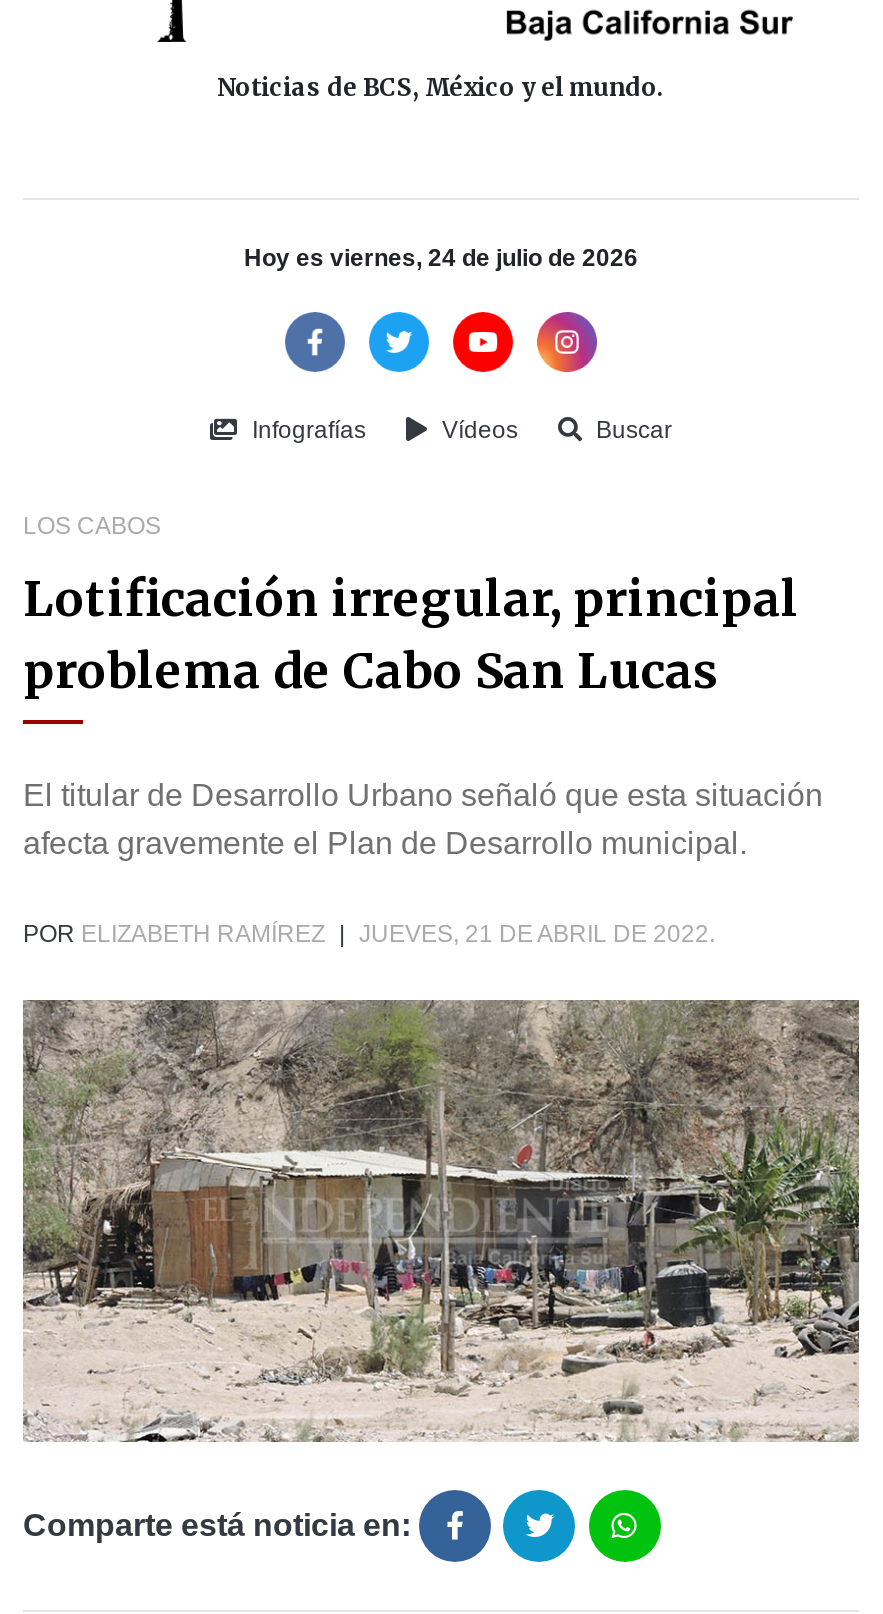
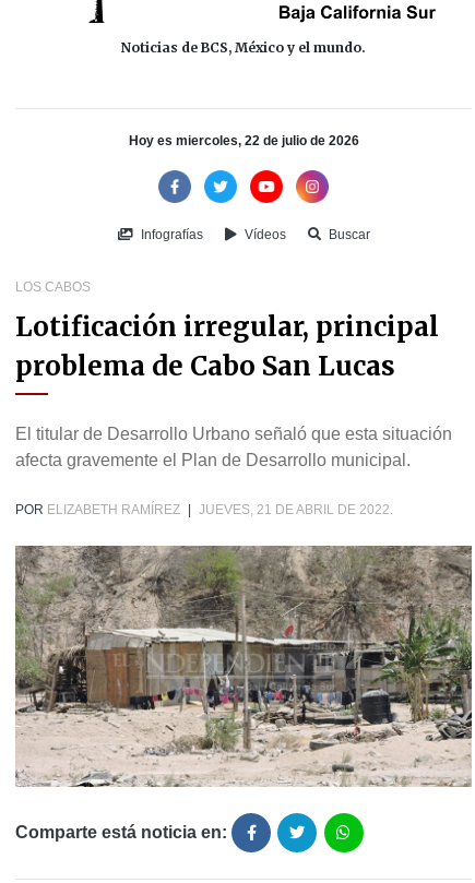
- Hoy es viernes, 24 de julio de 2026
+ Hoy es miercoles, 22 de julio de 2026
